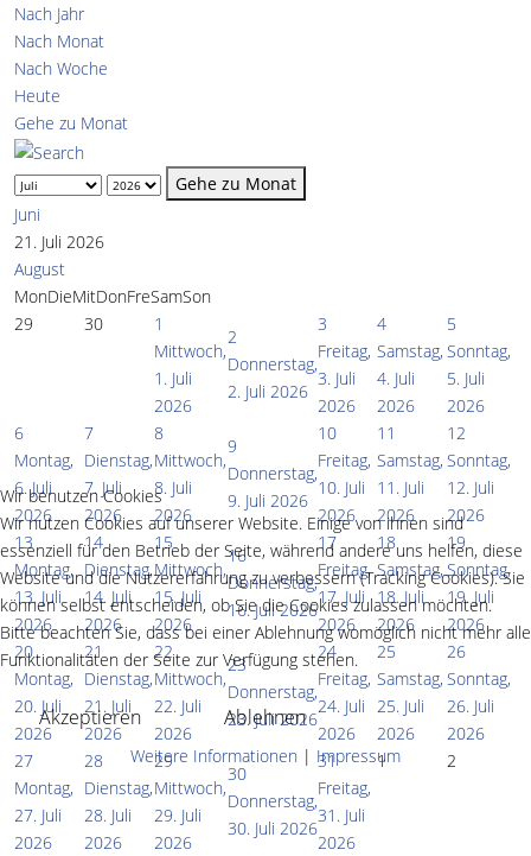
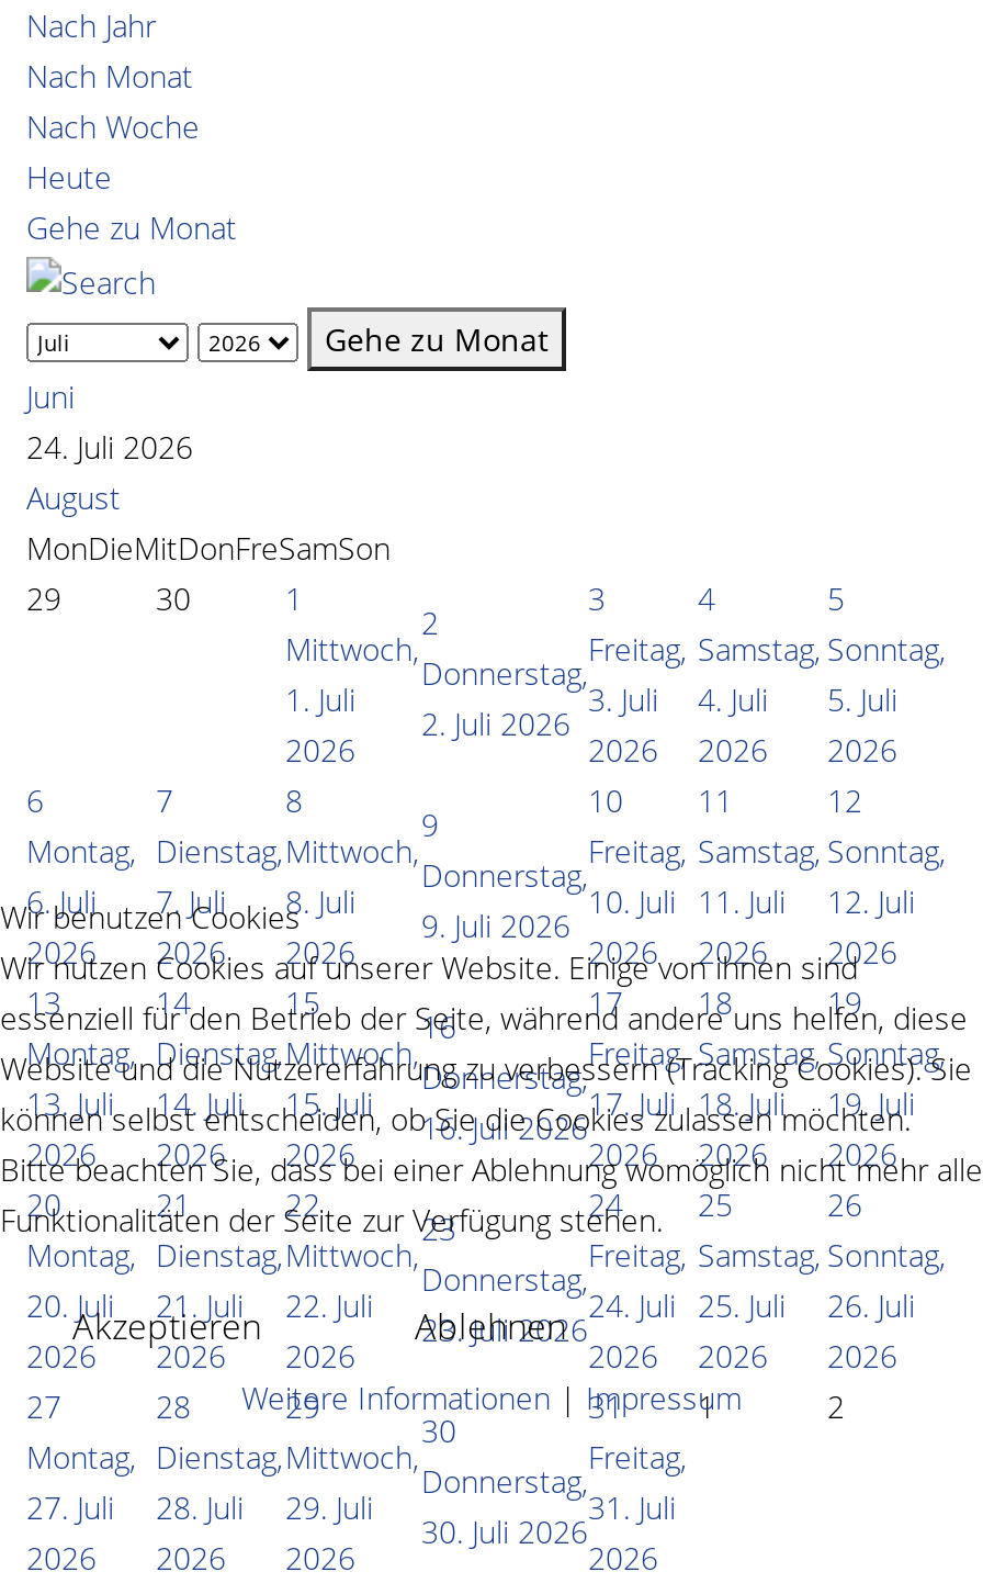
- 21. Juli 2026
+ 24. Juli 2026
